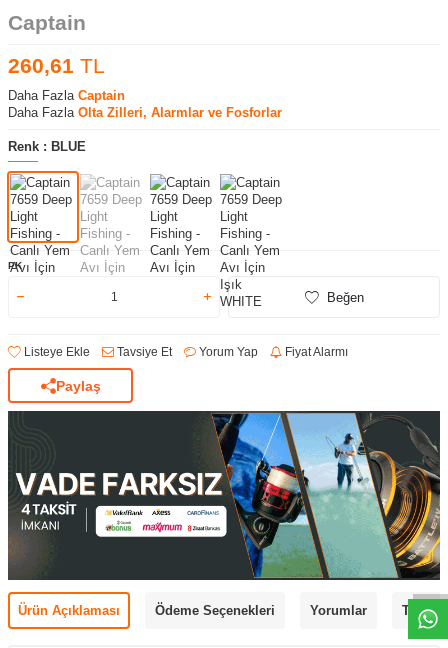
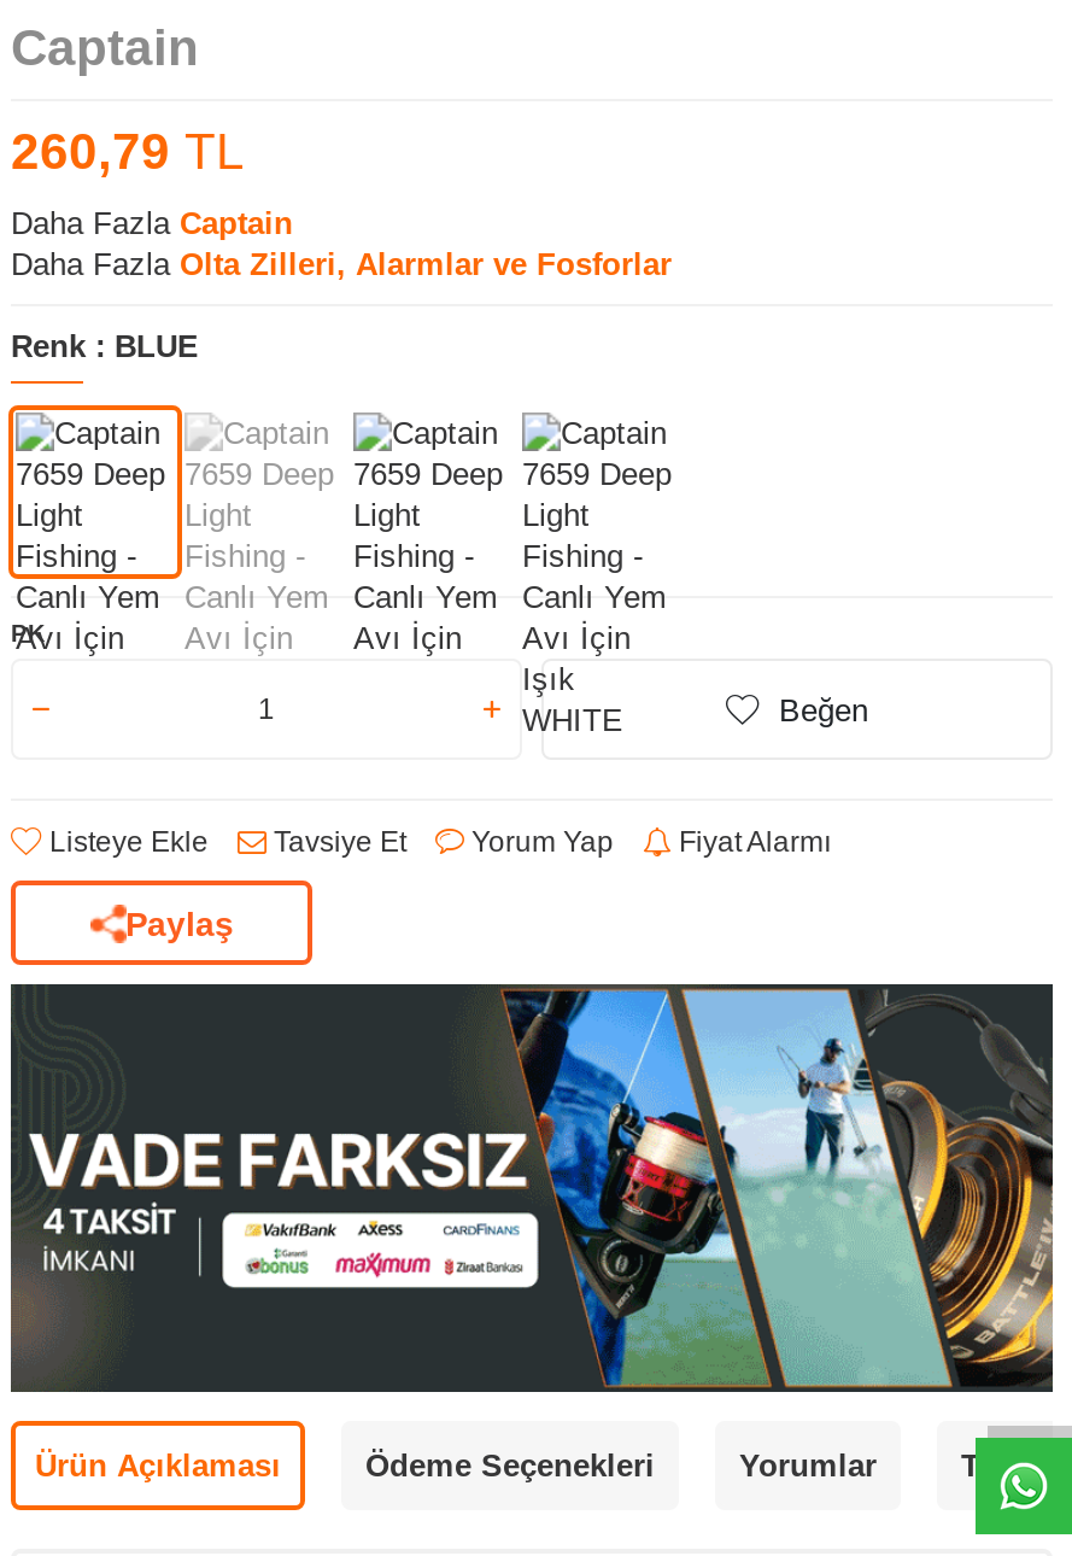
- 260,61 TL
+ 260,79 TL
